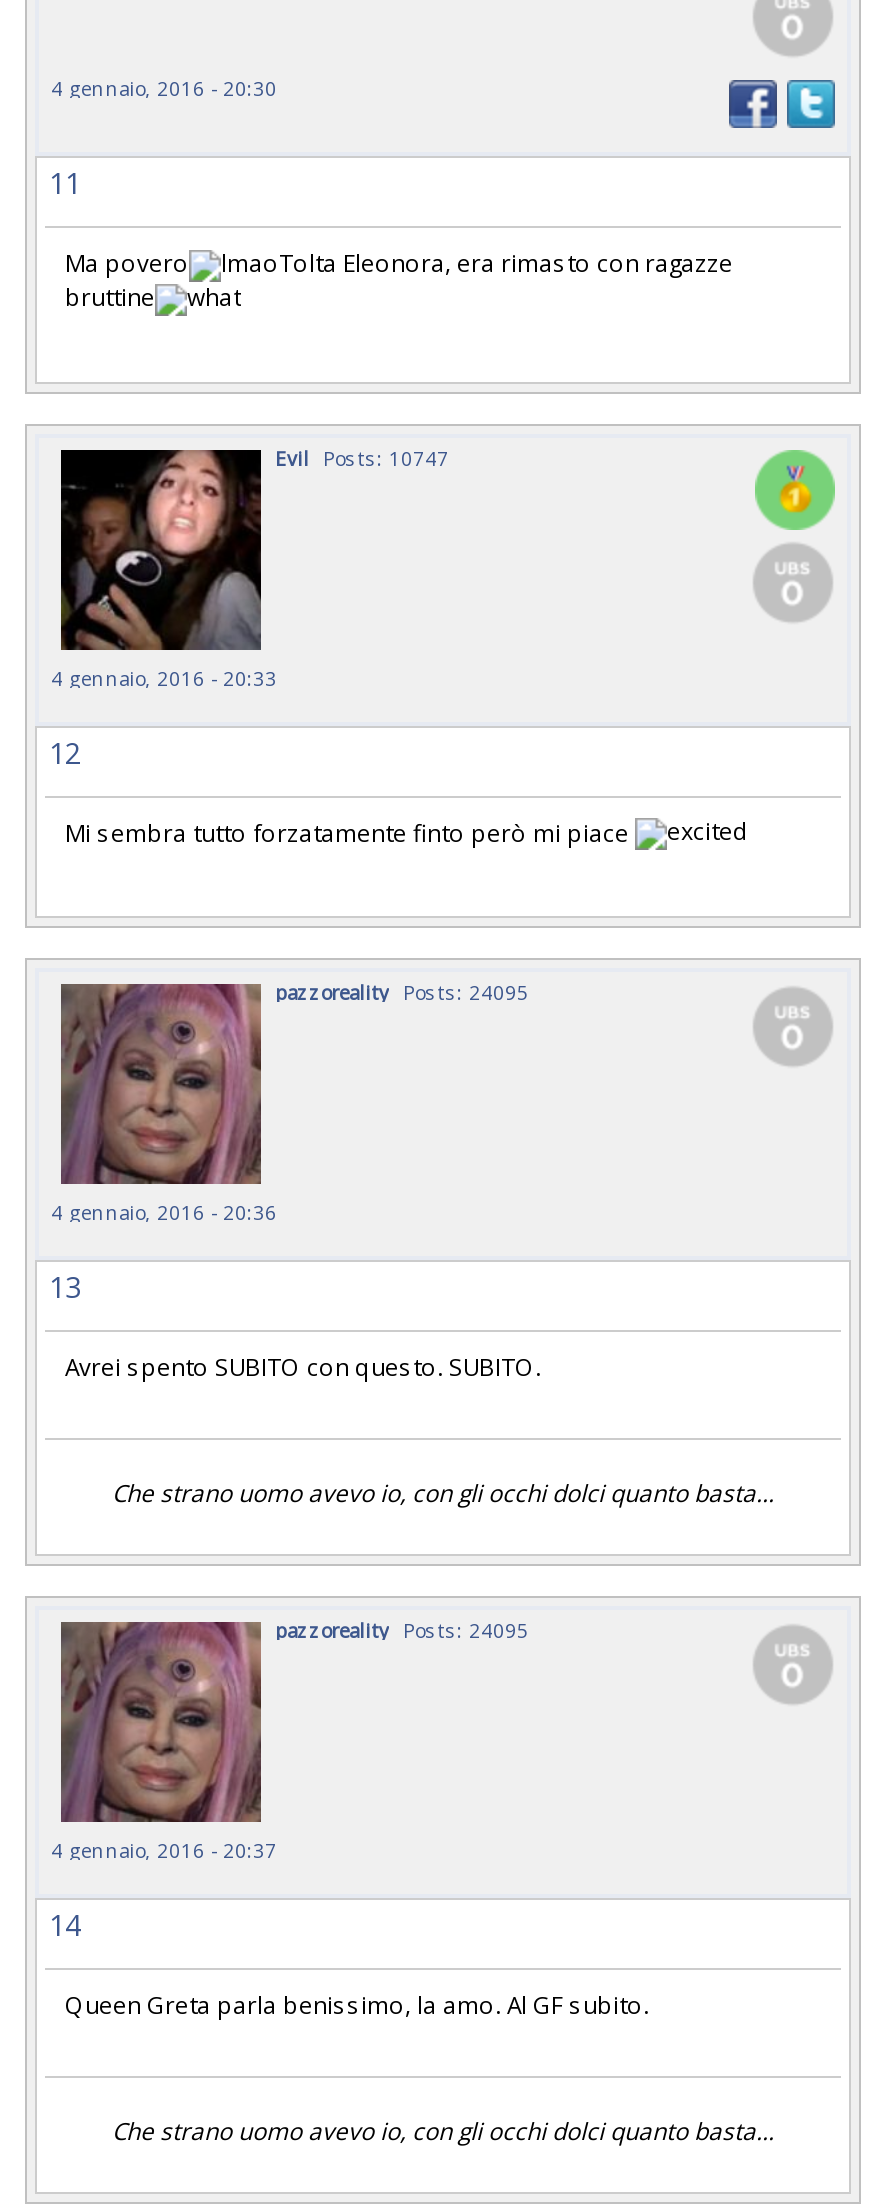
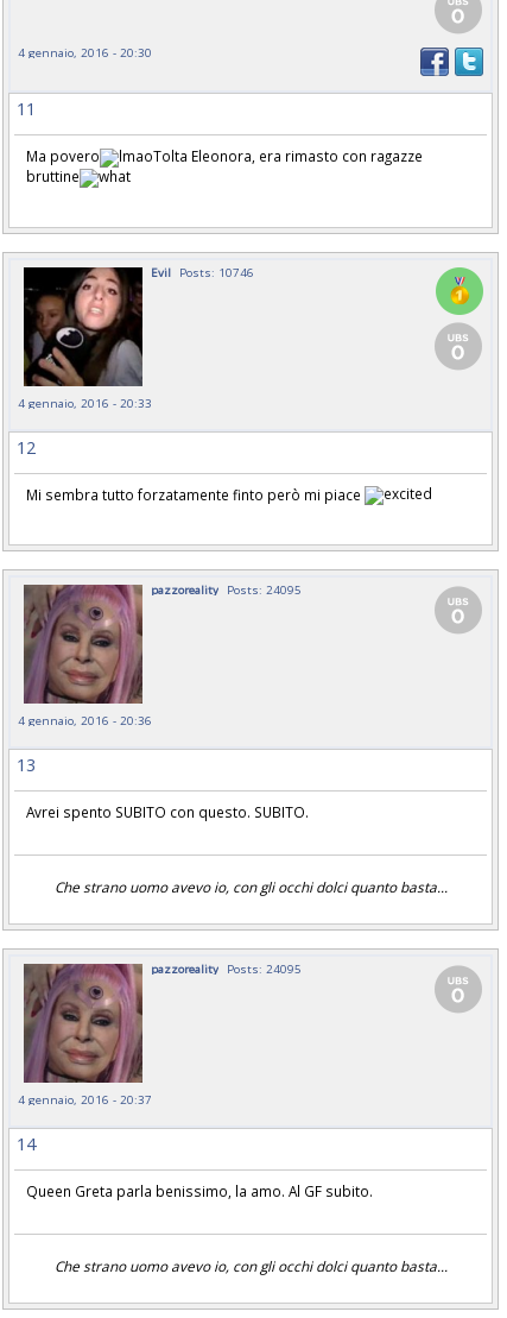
- Evil Posts: 10747
+ Evil Posts: 10746
